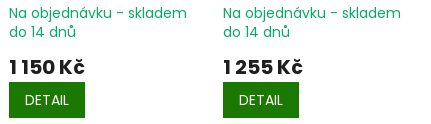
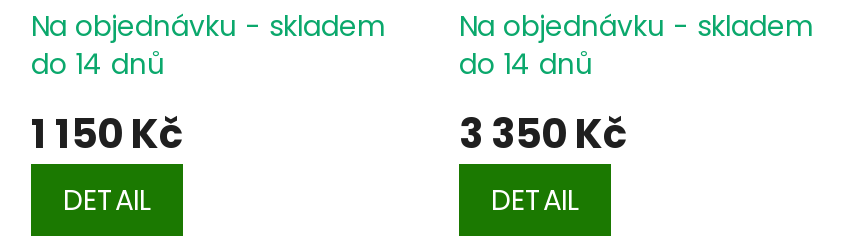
- 1 255 Kč
+ 3 350 Kč
